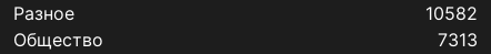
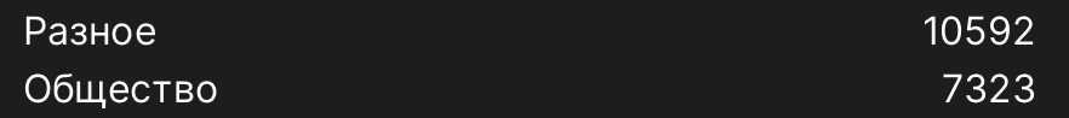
- 10582
+ 10592

- 7313
+ 7323
